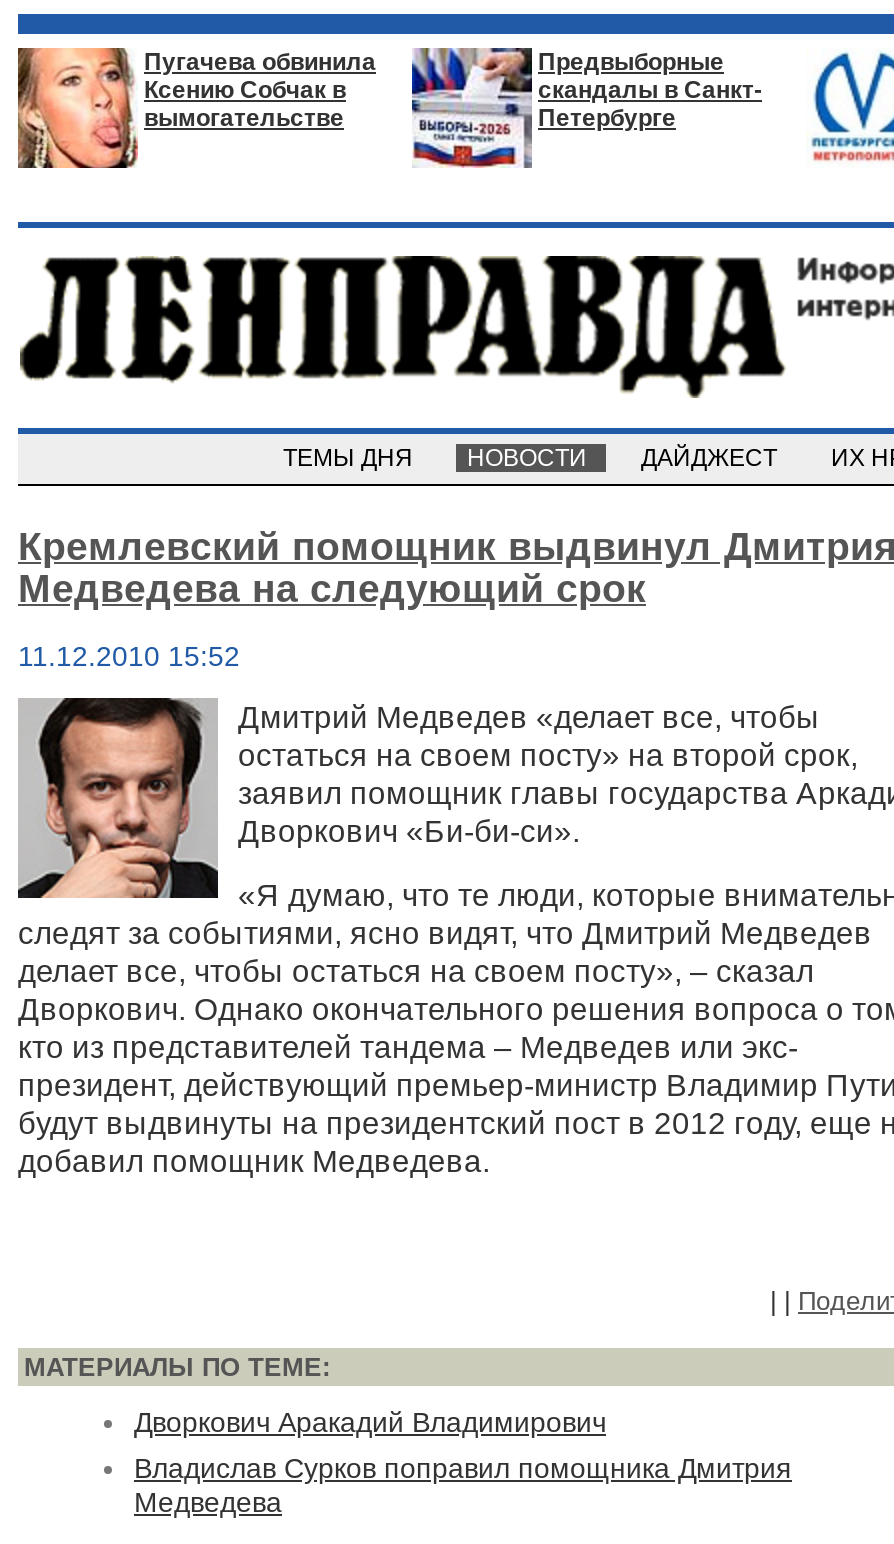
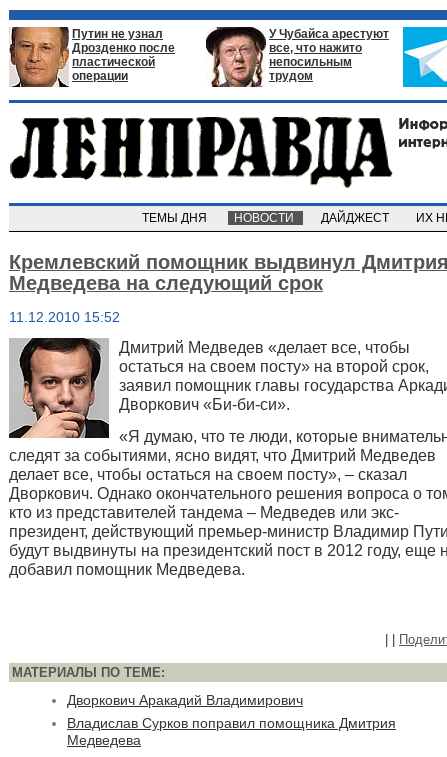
- [image]
- Пугачева обвинила
- Ксению Собчак в
- вымогательстве
+ [image]
+ Путин не узнал
+ Дрозденко после
+ пластической
+ операции

- [image]
- Предвыборные
- скандалы в Санкт-
- Петербурге
+ [image]
+ У Чубайса арестуют
+ все, что нажито
+ непосильным
+ трудом

- [image]
+ [image]
